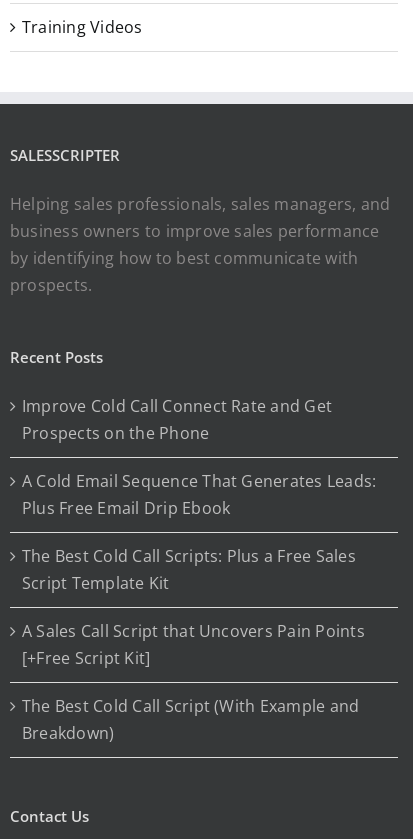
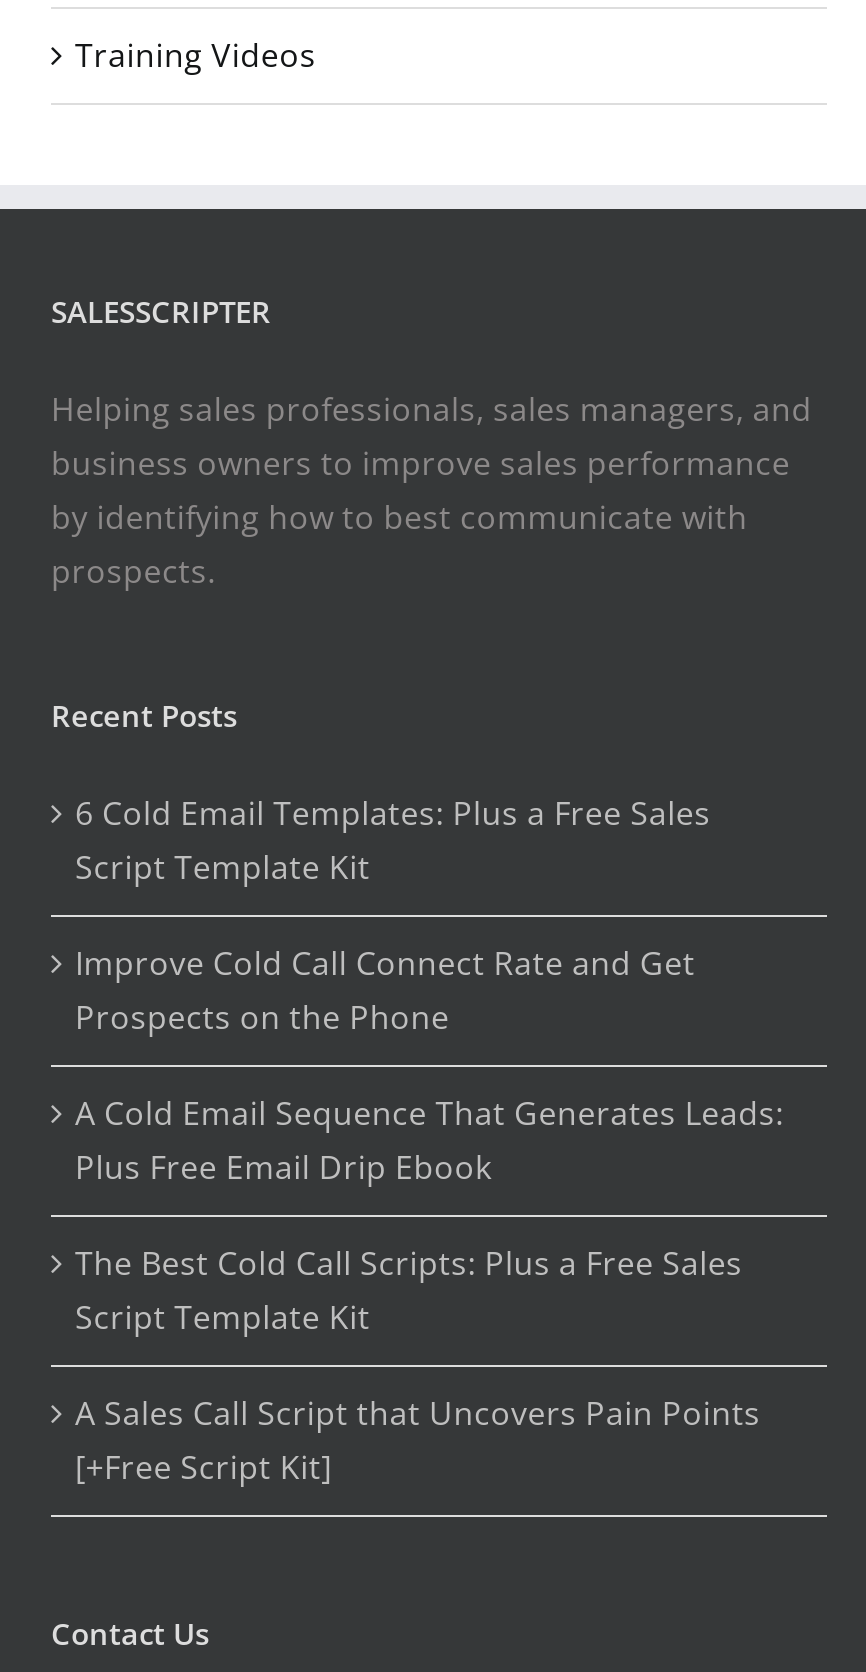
+ 6 Cold Email Templates: Plus a Free Sales
+ Script Template Kit

moved down: Improve Cold Call Connect Rate and Get | Prospects on the Phone | A Cold Email Sequence That Generates Leads: | Plus Free Email Drip Ebook | The Best Cold Call Scripts: Plus a Free Sales | Script Template Kit | A Sales Call Script that Uncovers Pain Points | [+Free Script Kit]

- The Best Cold Call Script (With Example and
- Breakdown)
